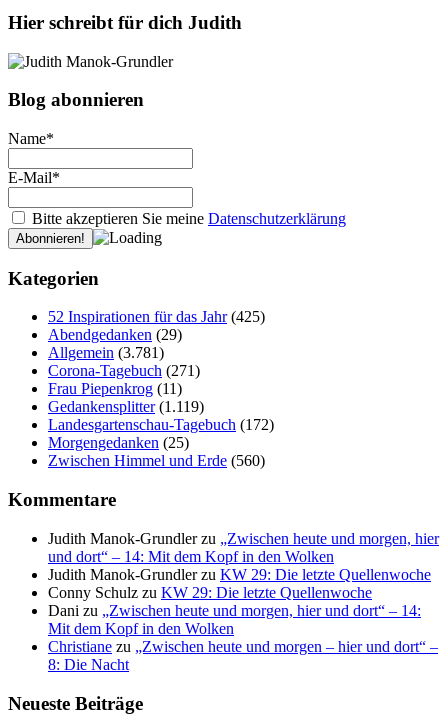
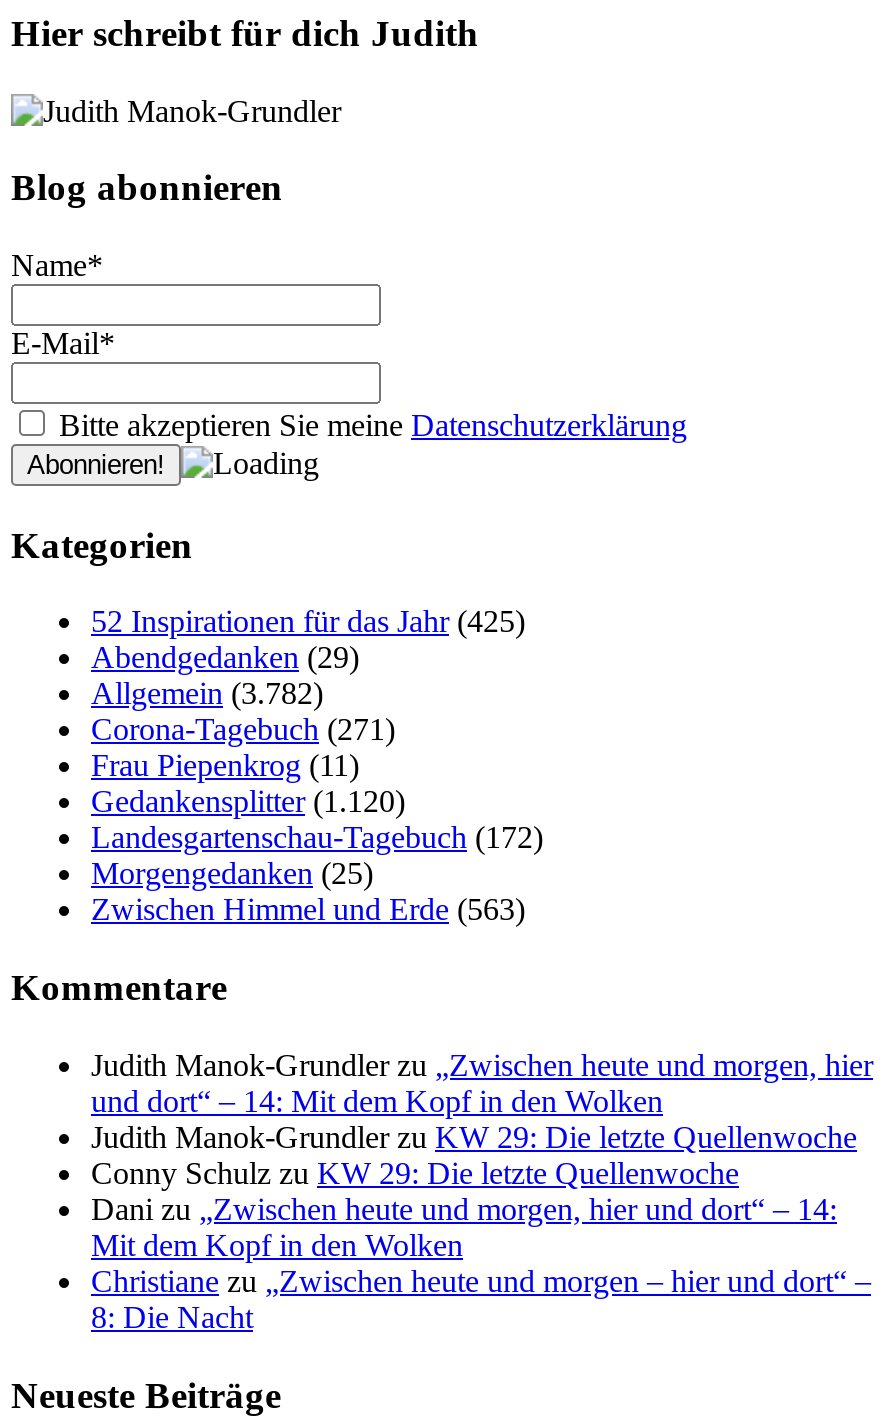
- Allgemein (3.781)
+ Allgemein (3.782)

- Gedankensplitter (1.119)
+ Gedankensplitter (1.120)

- Zwischen Himmel und Erde (560)
+ Zwischen Himmel und Erde (563)
